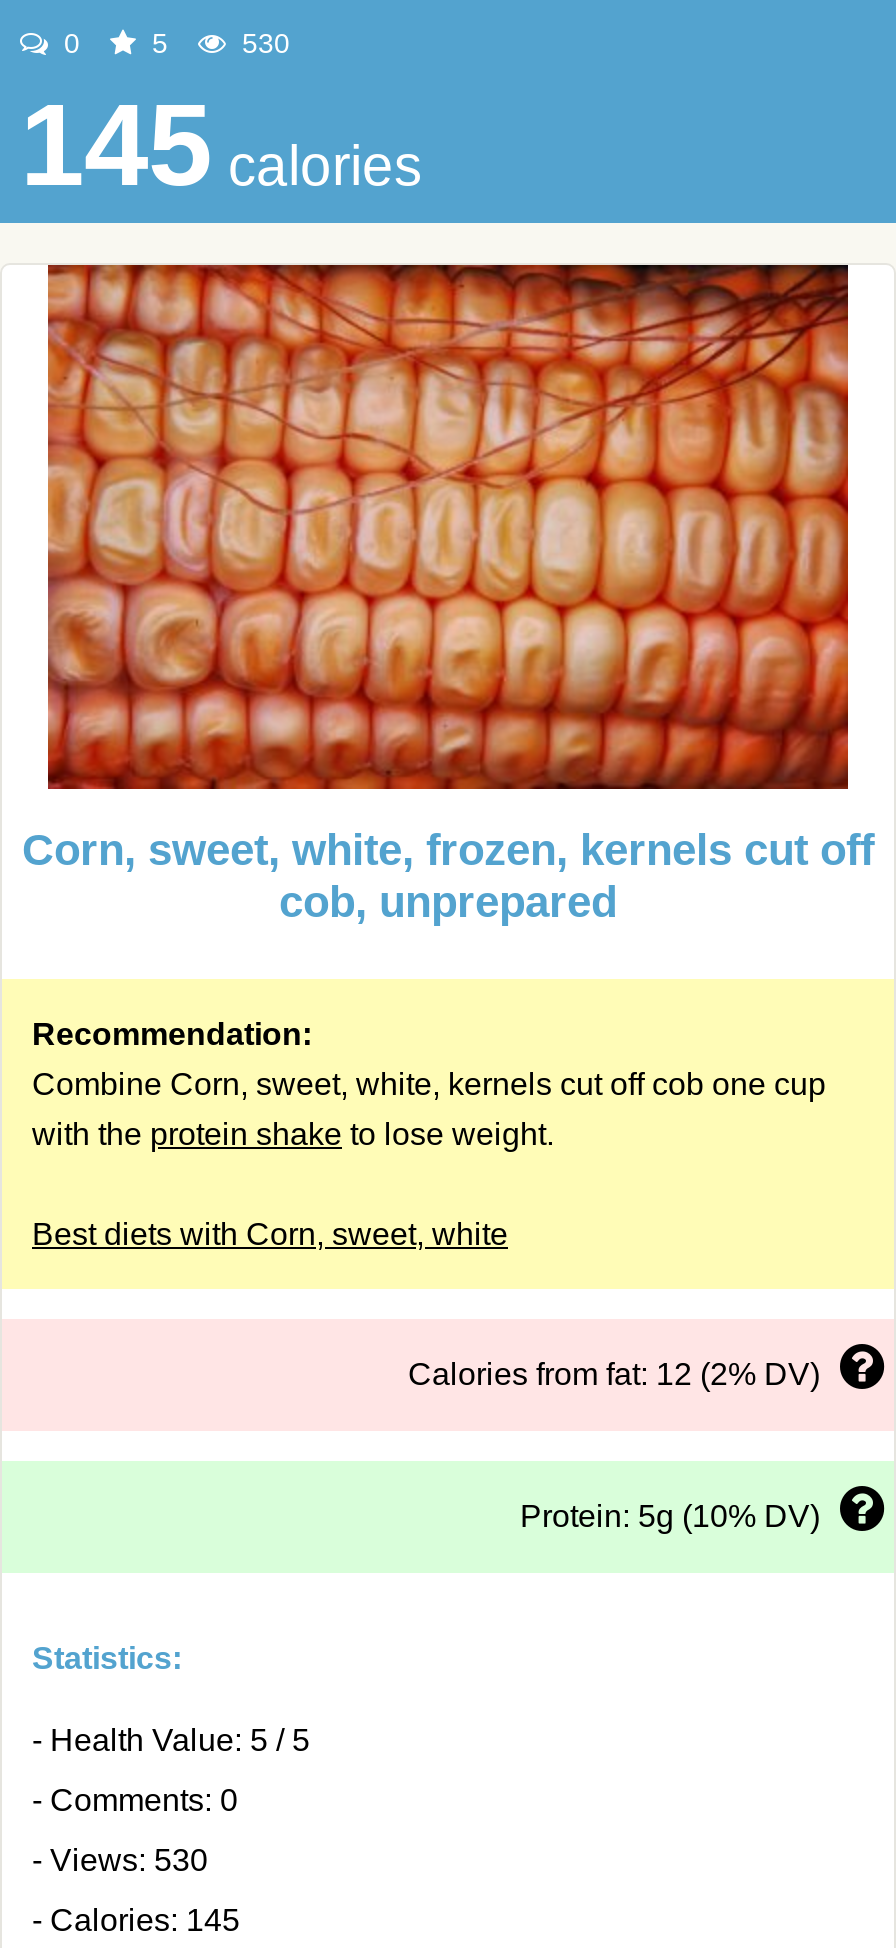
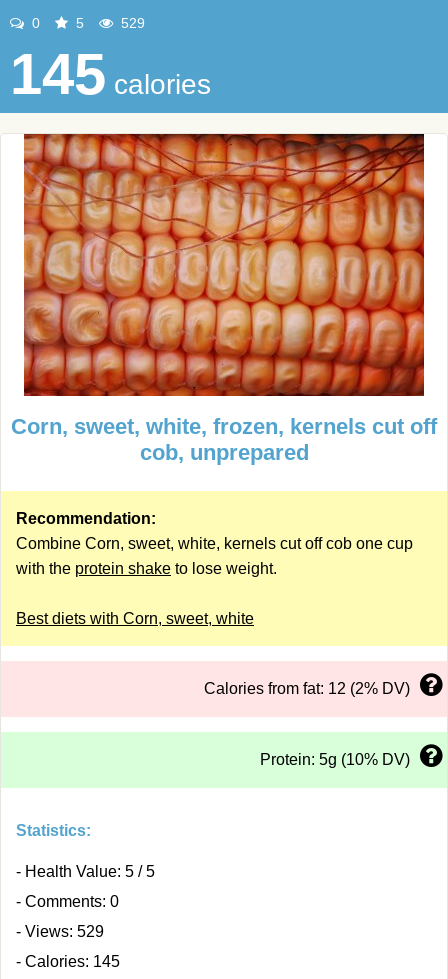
- 530
+ 529

- - Views: 530
+ - Views: 529
